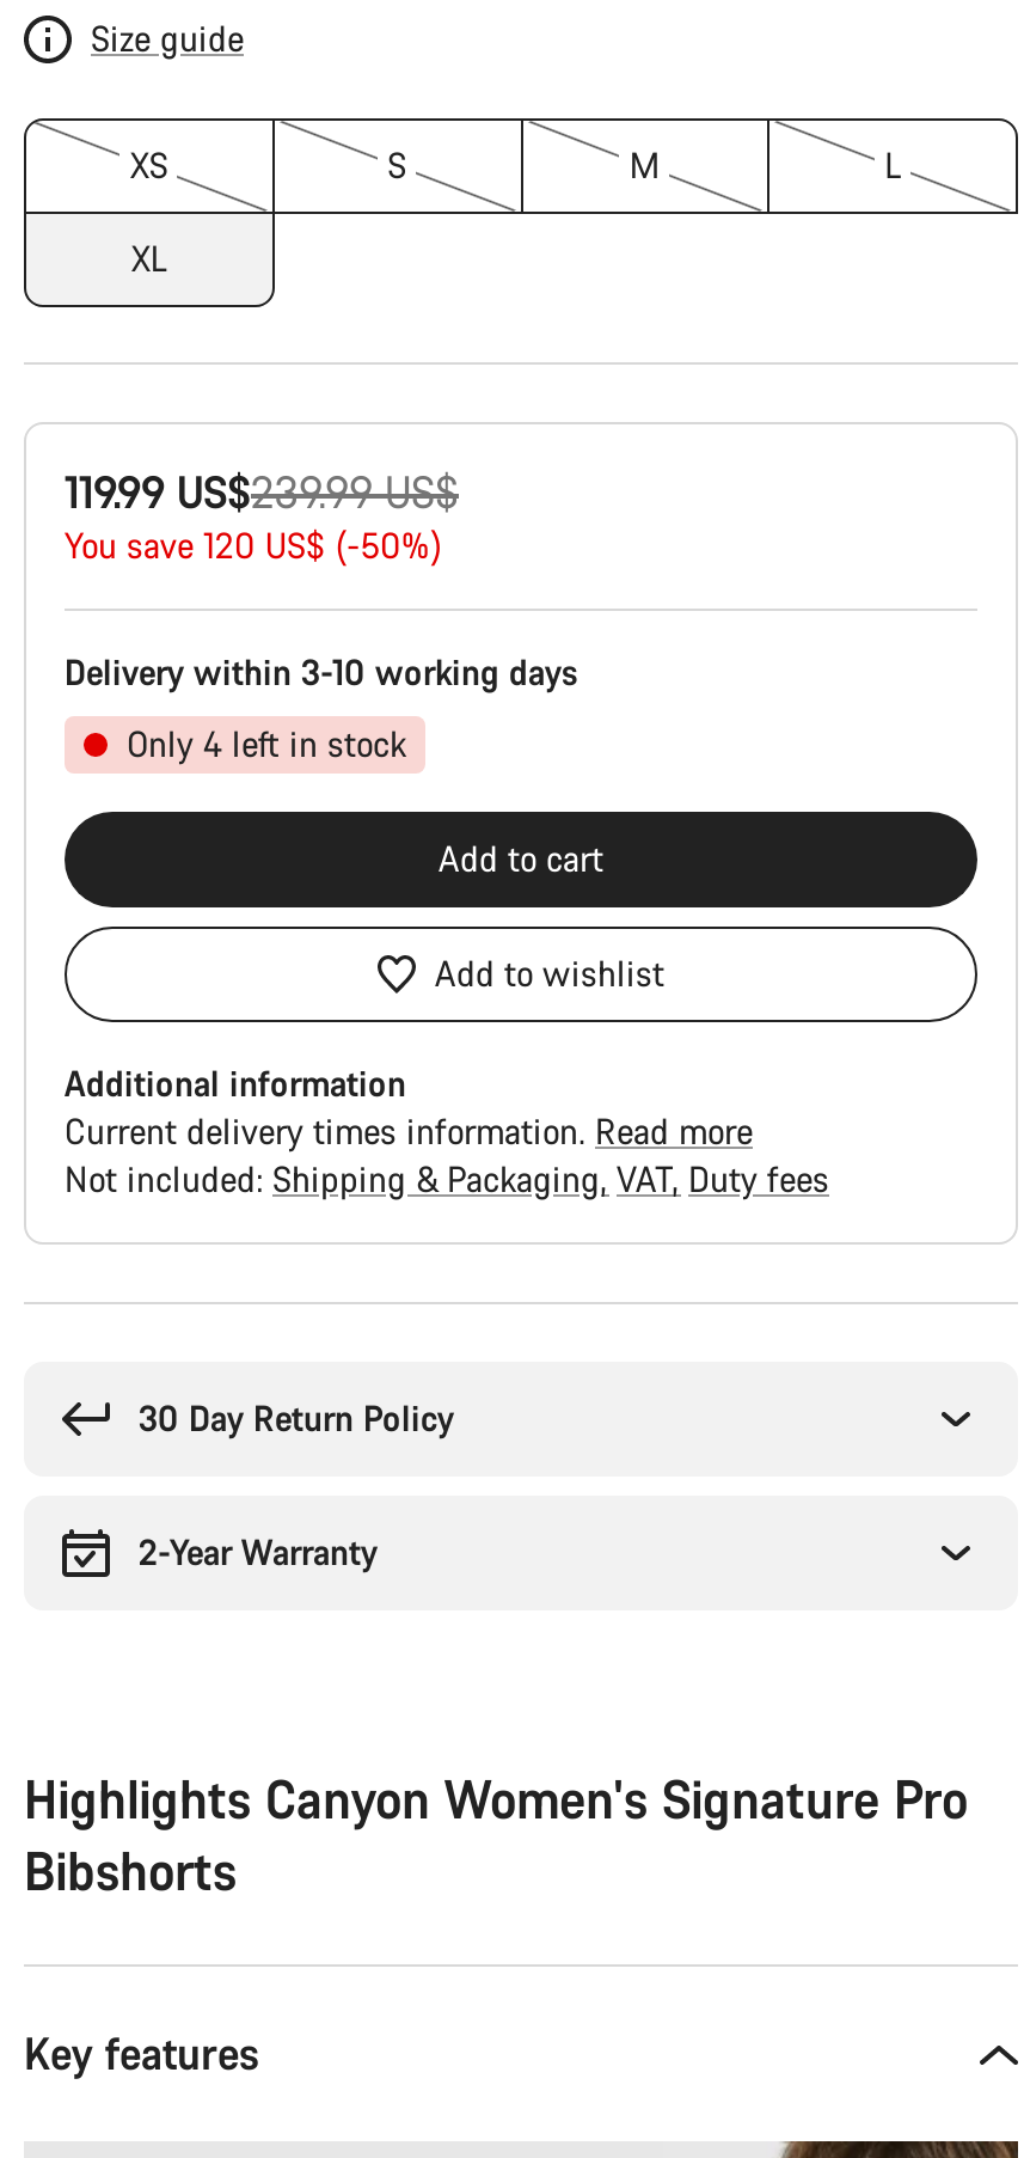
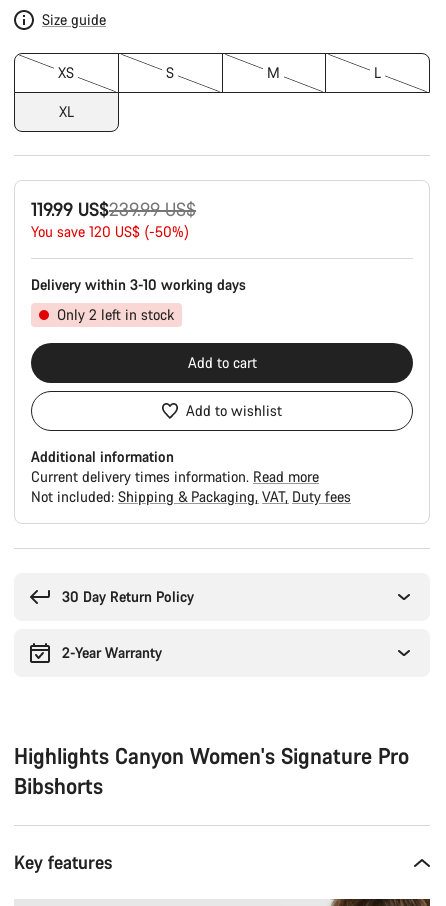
- Only 4 left in stock
+ Only 2 left in stock
